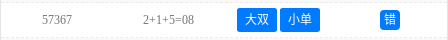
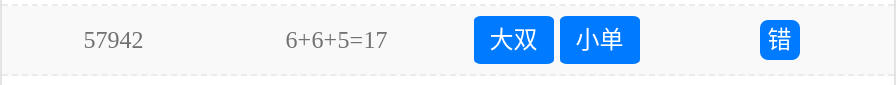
- 57367
+ 57942

- 2+1+5=08
+ 6+6+5=17
